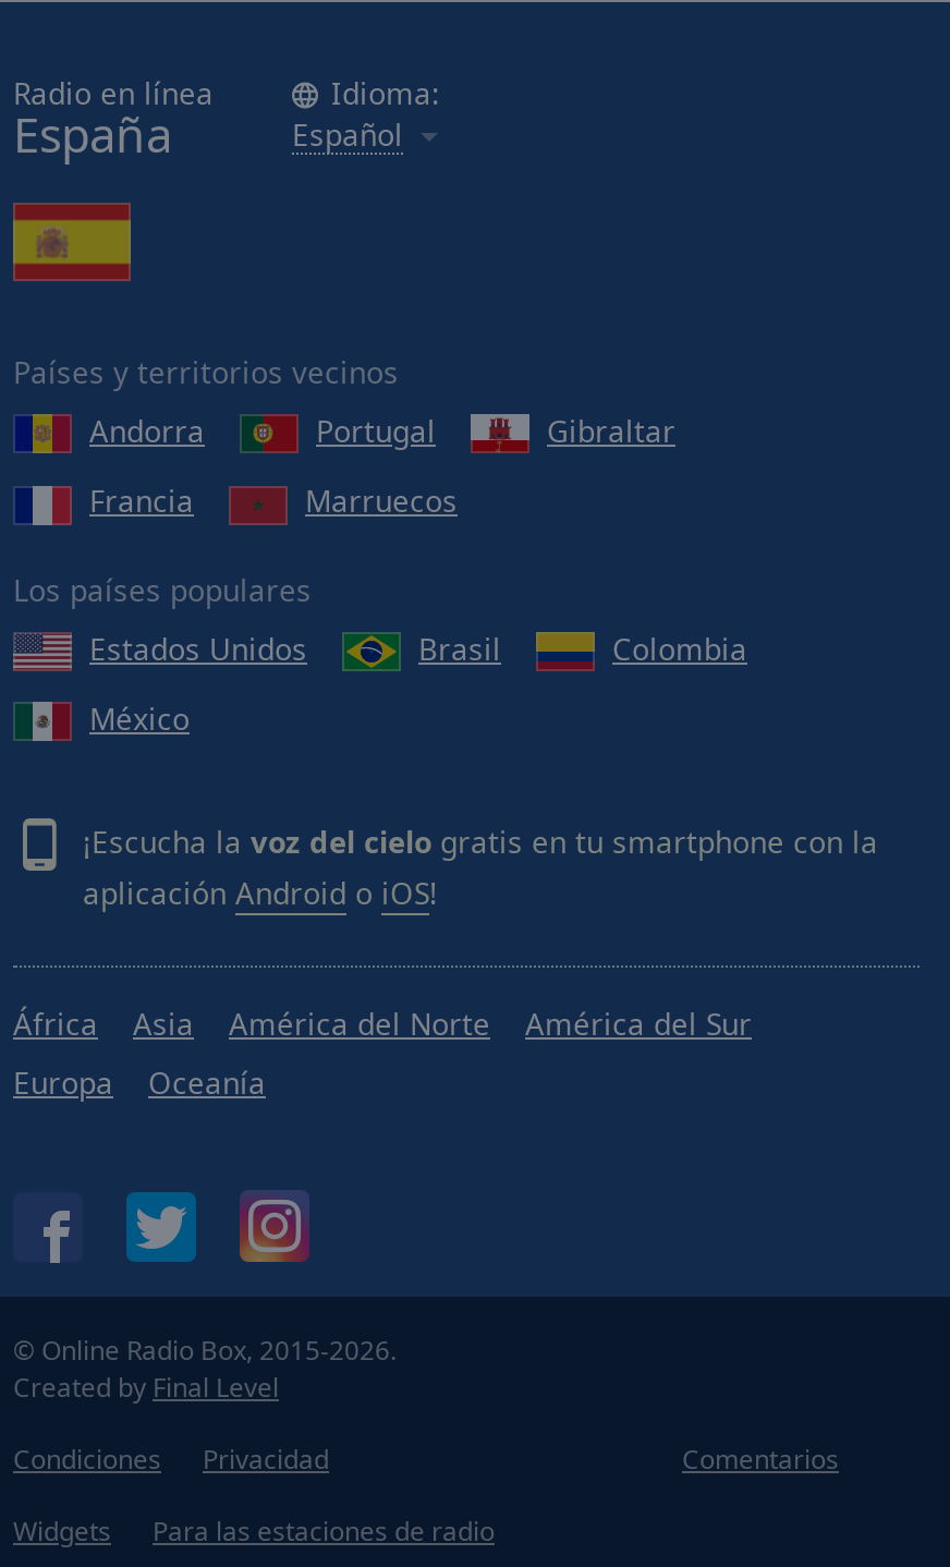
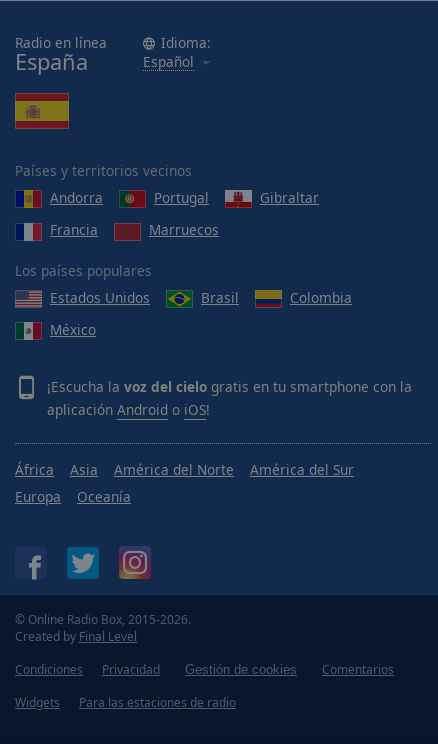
+ Gestión de cookies
